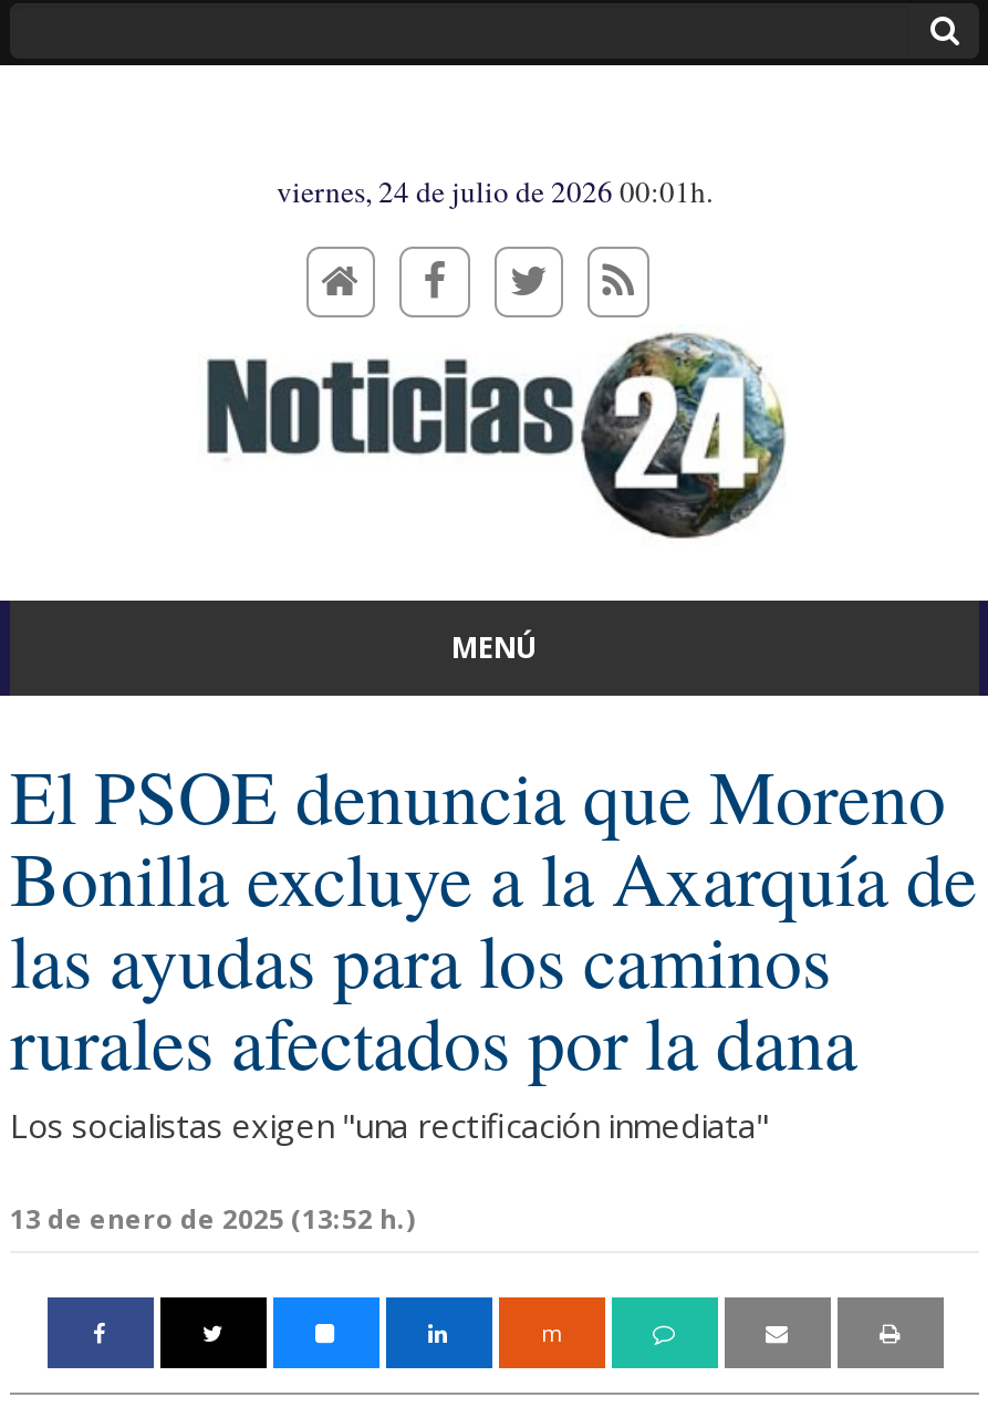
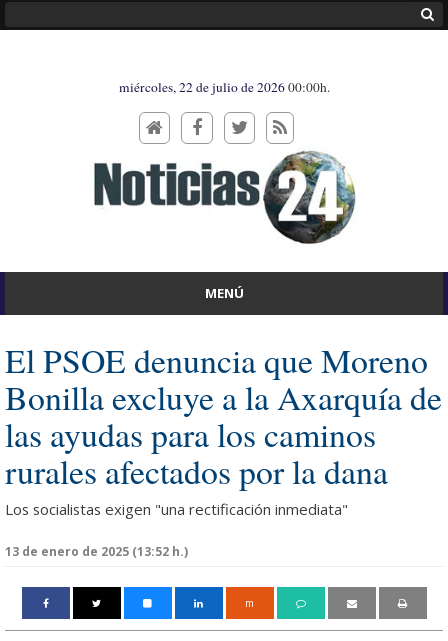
- viernes, 24 de julio de 2026 00:01h.
+ miércoles, 22 de julio de 2026 00:00h.
